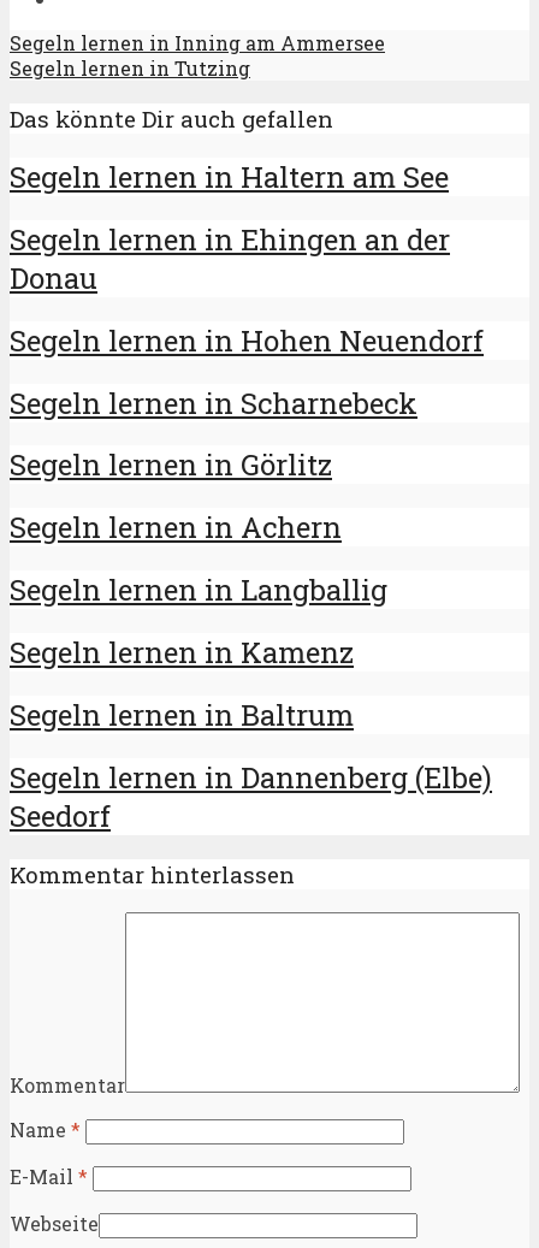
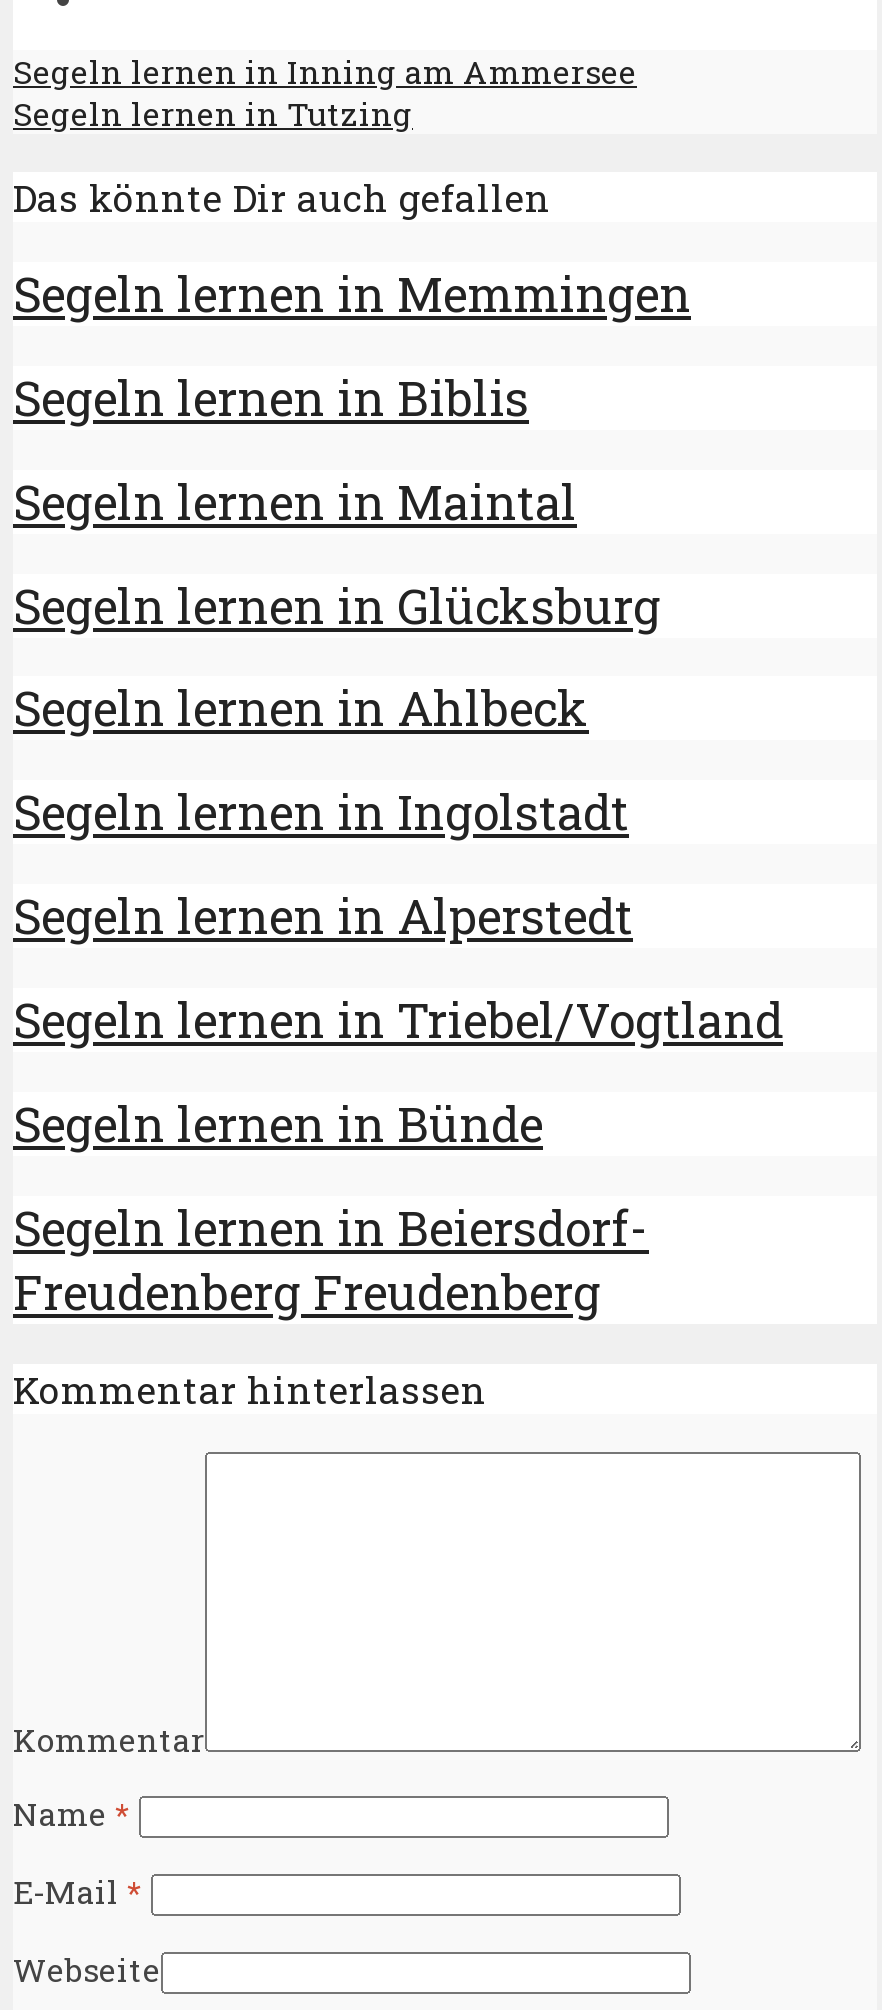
- Segeln lernen in Haltern am See
+ Segeln lernen in Memmingen

- Segeln lernen in Ehingen an der
- Donau
+ Segeln lernen in Biblis

- Segeln lernen in Hohen Neuendorf
+ Segeln lernen in Maintal

- Segeln lernen in Scharnebeck
+ Segeln lernen in Glücksburg

- Segeln lernen in Görlitz
+ Segeln lernen in Ahlbeck

- Segeln lernen in Achern
+ Segeln lernen in Ingolstadt

- Segeln lernen in Langballig
+ Segeln lernen in Alperstedt

- Segeln lernen in Kamenz
+ Segeln lernen in Triebel/Vogtland

- Segeln lernen in Baltrum
+ Segeln lernen in Bünde

- Segeln lernen in Dannenberg (Elbe)
- Seedorf
+ Segeln lernen in Beiersdorf-
+ Freudenberg Freudenberg
